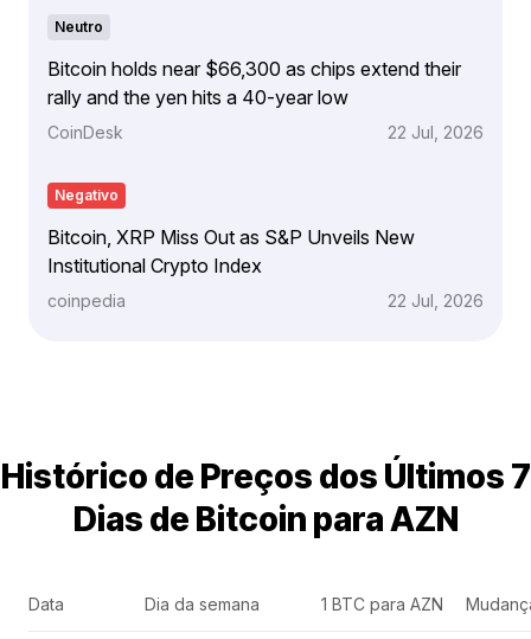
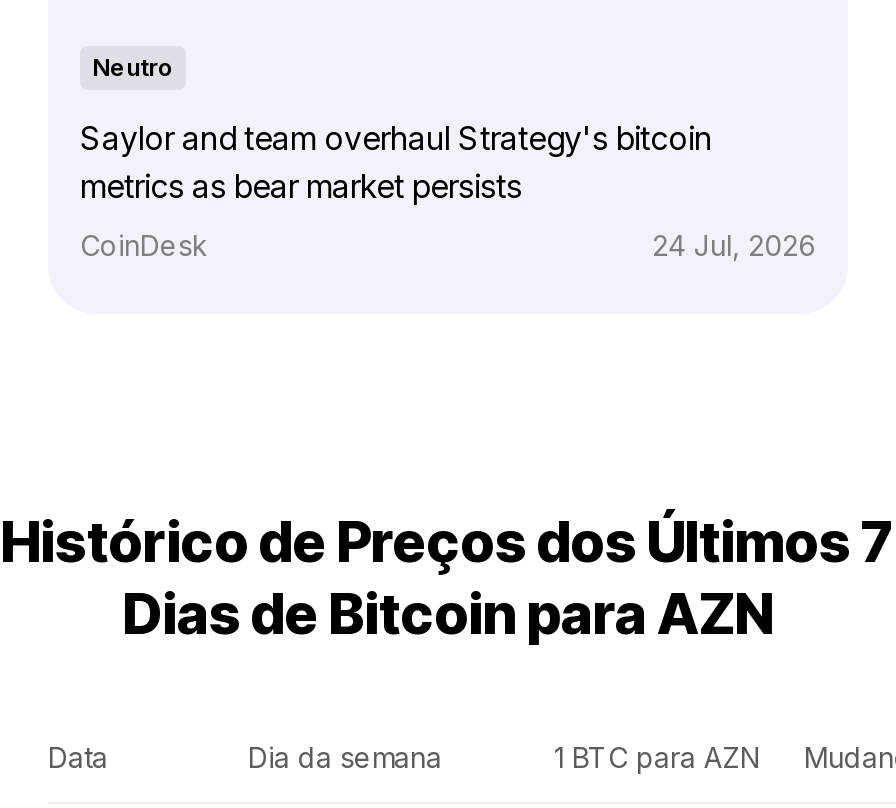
- Bitcoin holds near $66,300 as chips extend their
- rally and the yen hits a 40-year low
+ Saylor and team overhaul Strategy's bitcoin
+ metrics as bear market persists

- 22 Jul, 2026
- Negativo
- Bitcoin, XRP Miss Out as S&P Unveils New
- Institutional Crypto Index
- coinpedia
- 22 Jul, 2026
+ 24 Jul, 2026
